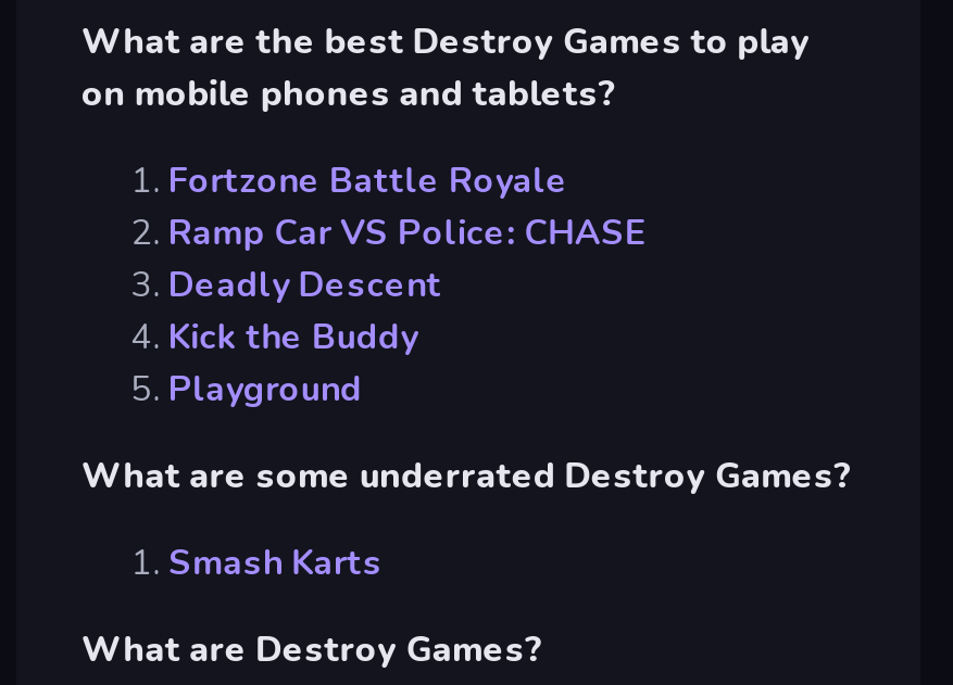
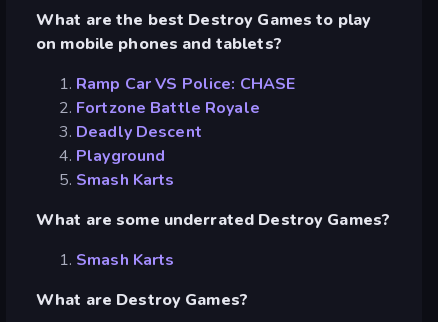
moved down: Fortzone Battle Royale

moved up: Ramp Car VS Police: CHASE

- Kick the Buddy

moved up: Playground

+ Smash Karts
